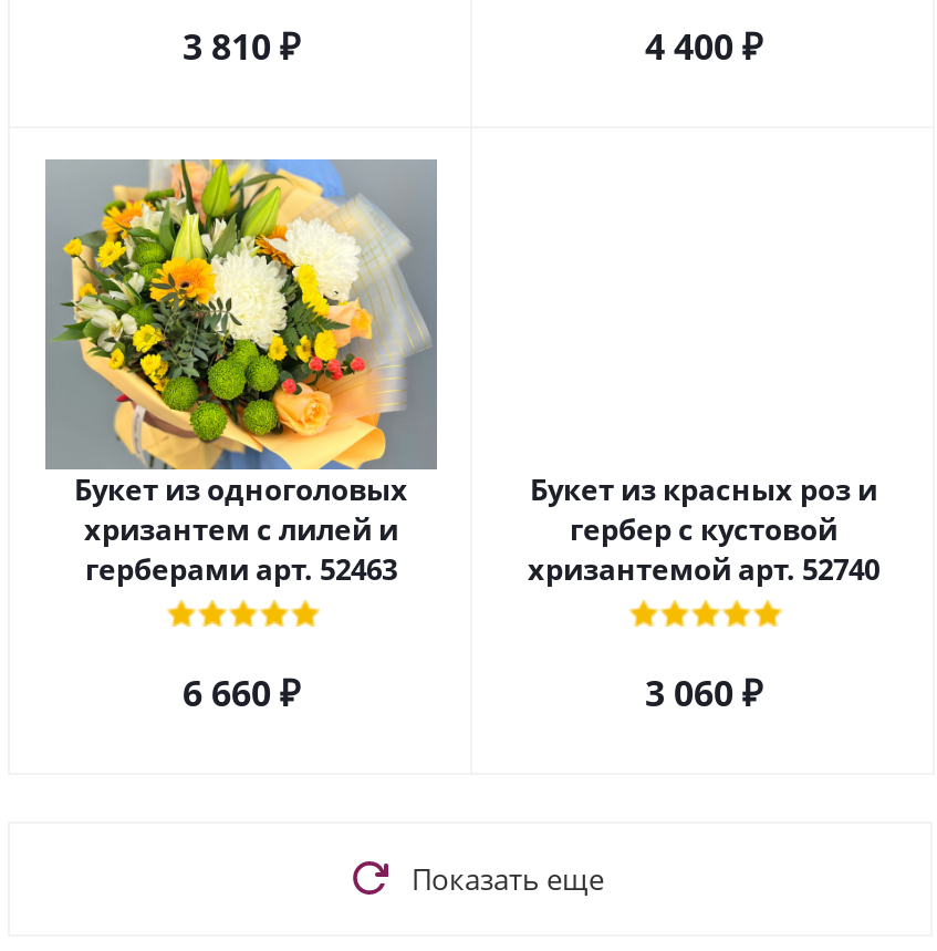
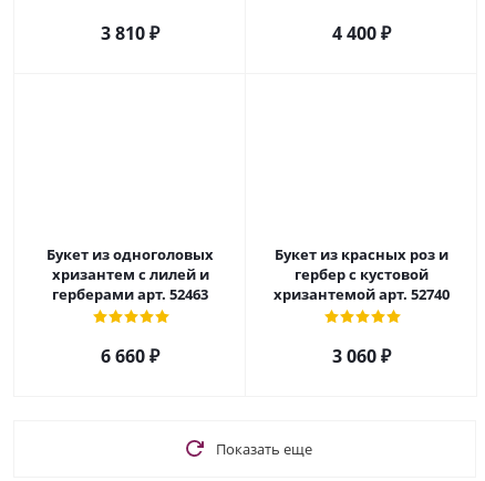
- [image]
